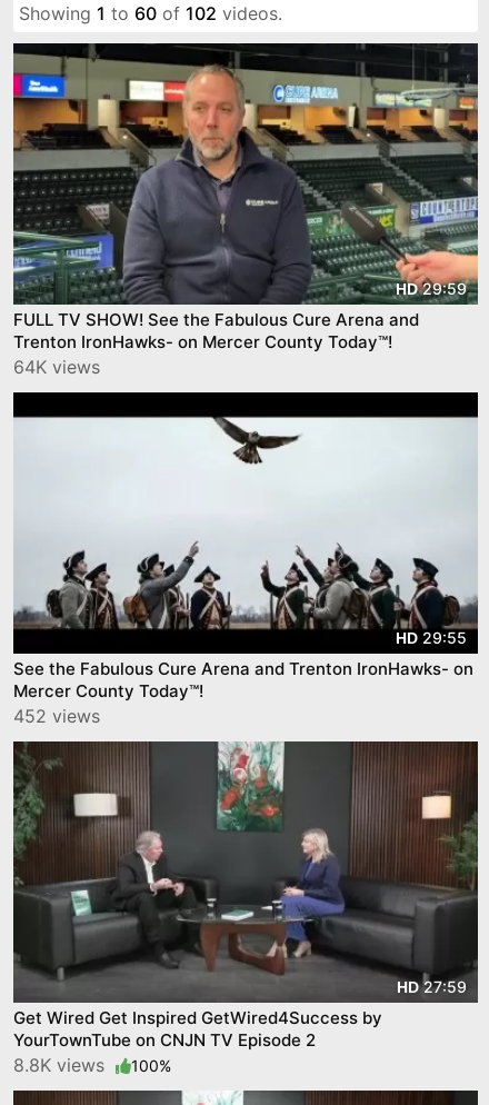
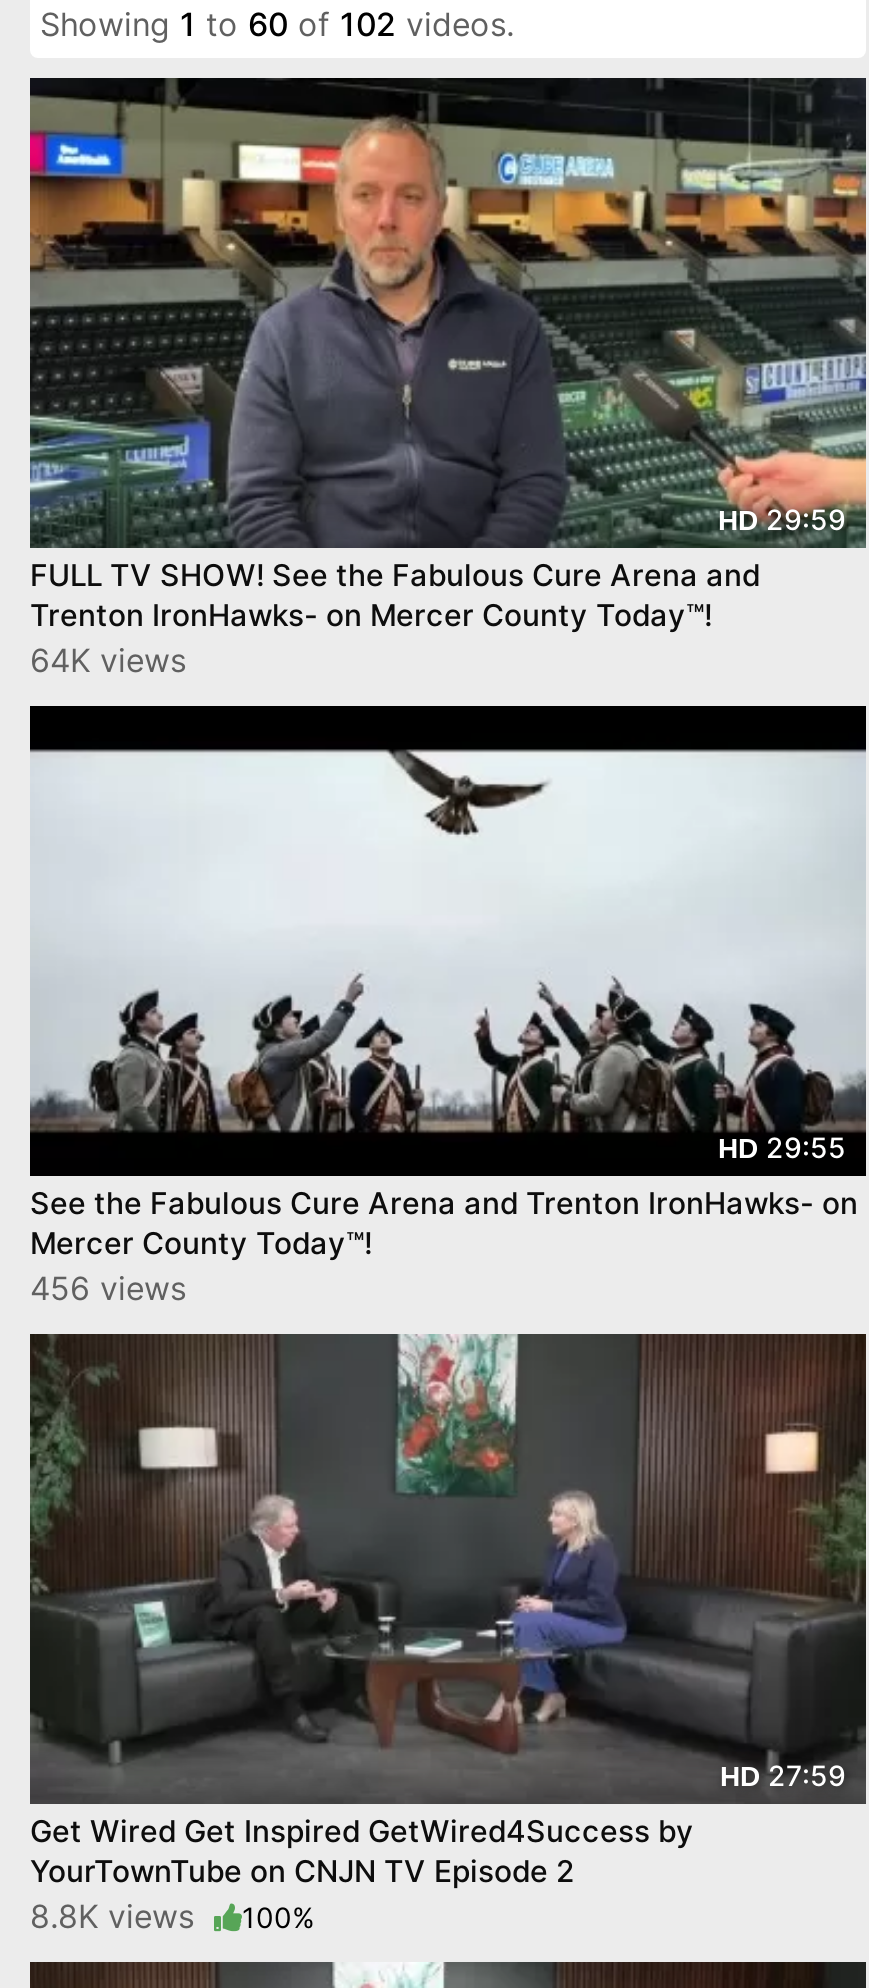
- 452 views
+ 456 views
